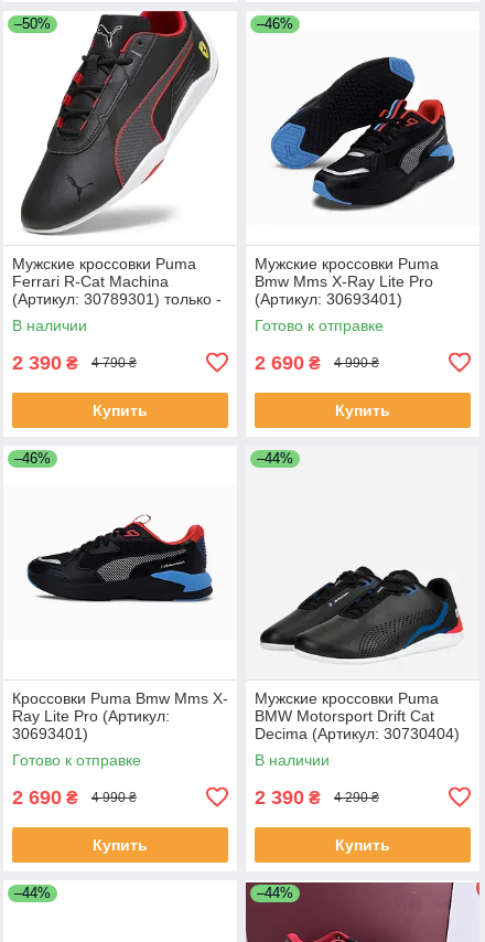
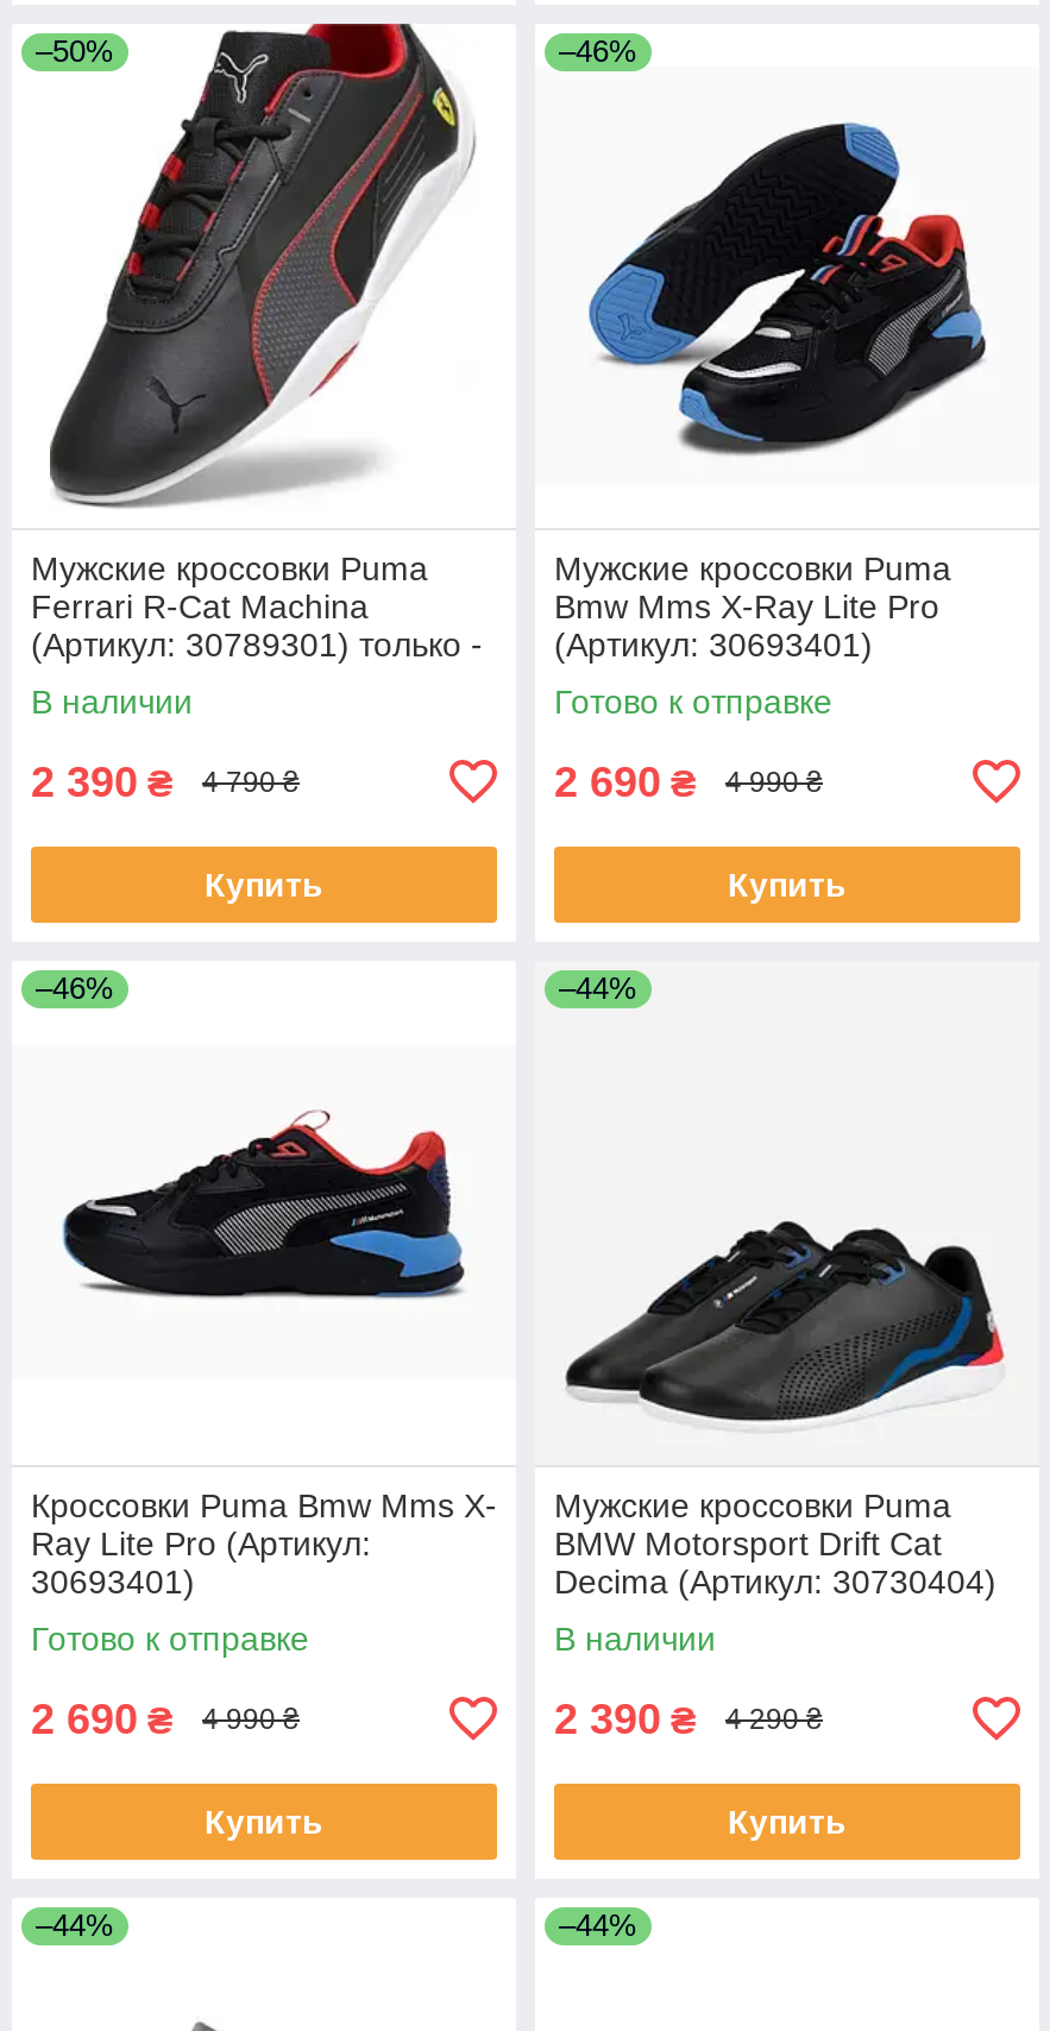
- –44%

+ –44%
